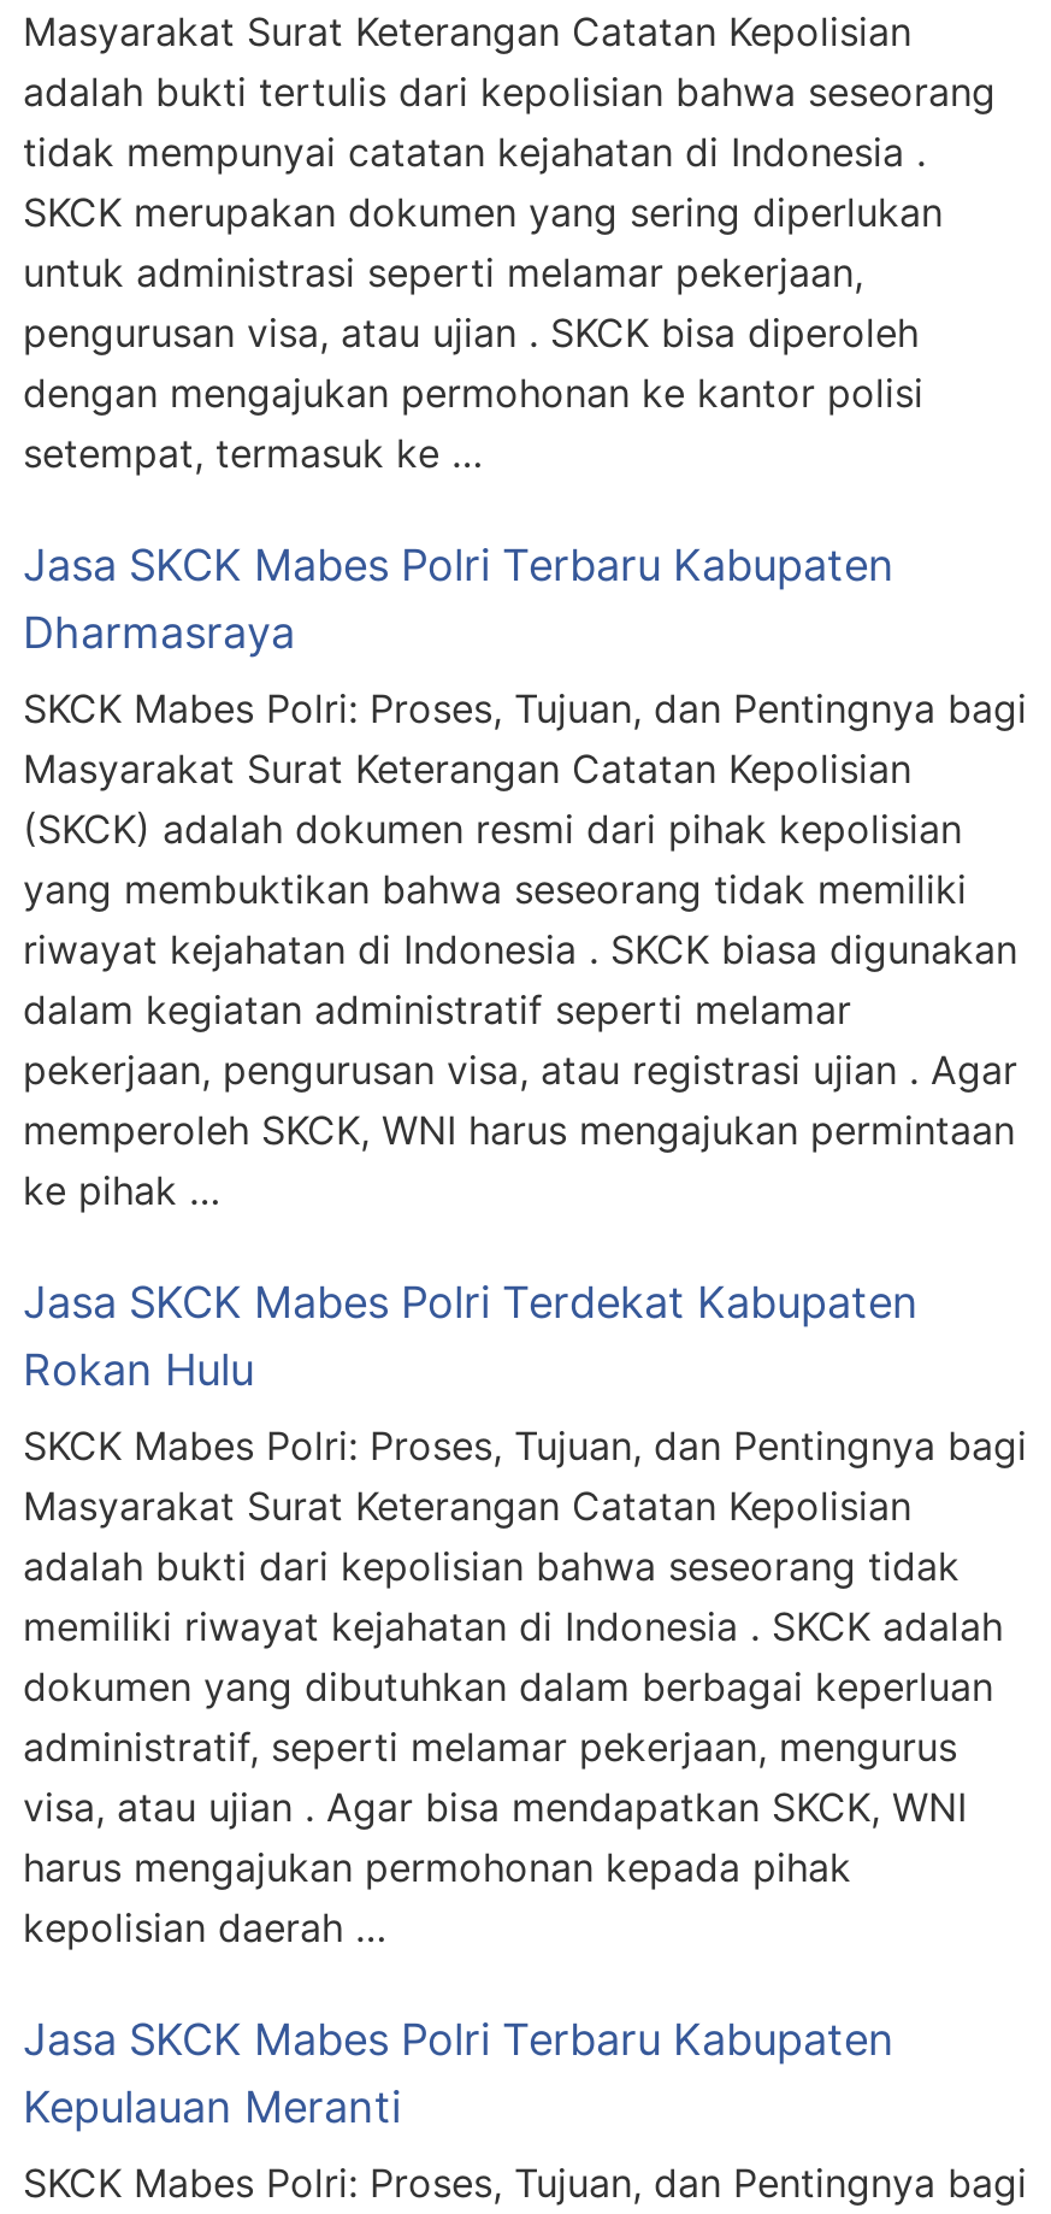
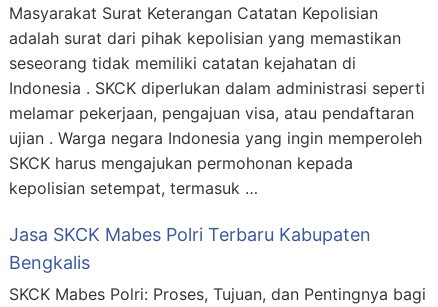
- adalah bukti tertulis dari kepolisian bahwa seseorang
- tidak mempunyai catatan kejahatan di Indonesia .
- SKCK merupakan dokumen yang sering diperlukan
- untuk administrasi seperti melamar pekerjaan,
- pengurusan visa, atau ujian . SKCK bisa diperoleh
- dengan mengajukan permohonan ke kantor polisi
- setempat, termasuk ke …
+ adalah surat dari pihak kepolisian yang memastikan
+ seseorang tidak memiliki catatan kejahatan di
+ Indonesia . SKCK diperlukan dalam administrasi seperti
+ melamar pekerjaan, pengajuan visa, atau pendaftaran
+ ujian . Warga negara Indonesia yang ingin memperoleh
+ SKCK harus mengajukan permohonan kepada
+ kepolisian setempat, termasuk …

- Dharmasraya
- SKCK Mabes Polri: Proses, Tujuan, dan Pentingnya bagi
- Masyarakat Surat Keterangan Catatan Kepolisian
- (SKCK) adalah dokumen resmi dari pihak kepolisian
- yang membuktikan bahwa seseorang tidak memiliki
- riwayat kejahatan di Indonesia . SKCK biasa digunakan
- dalam kegiatan administratif seperti melamar
- pekerjaan, pengurusan visa, atau registrasi ujian . Agar
- memperoleh SKCK, WNI harus mengajukan permintaan
- ke pihak …
- Jasa SKCK Mabes Polri Terdekat Kabupaten
- Rokan Hulu
- SKCK Mabes Polri: Proses, Tujuan, dan Pentingnya bagi
- Masyarakat Surat Keterangan Catatan Kepolisian
- adalah bukti dari kepolisian bahwa seseorang tidak
- memiliki riwayat kejahatan di Indonesia . SKCK adalah
- dokumen yang dibutuhkan dalam berbagai keperluan
- administratif, seperti melamar pekerjaan, mengurus
- visa, atau ujian . Agar bisa mendapatkan SKCK, WNI
- harus mengajukan permohonan kepada pihak
- kepolisian daerah …
- Jasa SKCK Mabes Polri Terbaru Kabupaten
- Kepulauan Meranti
+ Bengkalis
